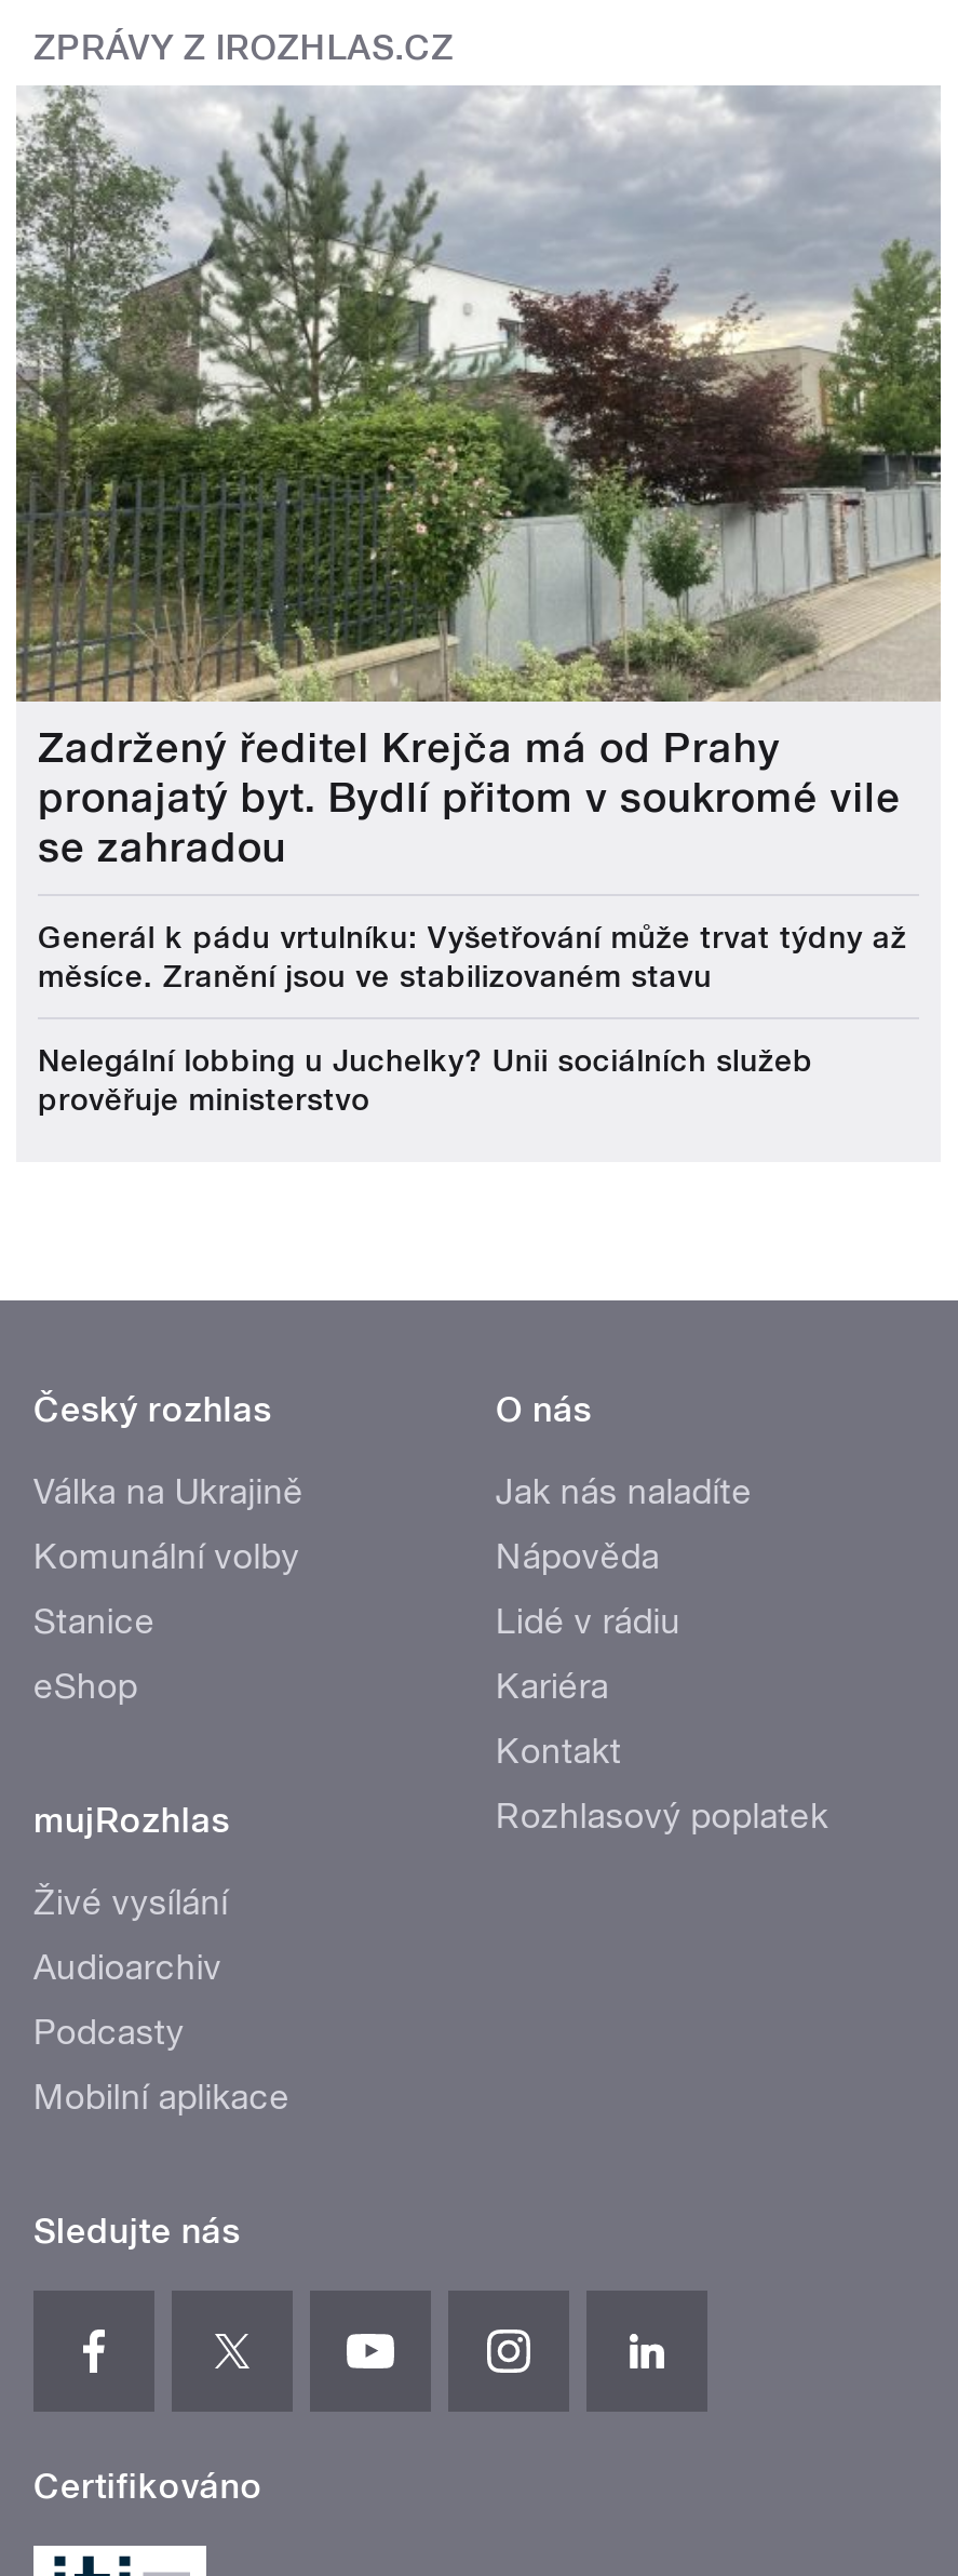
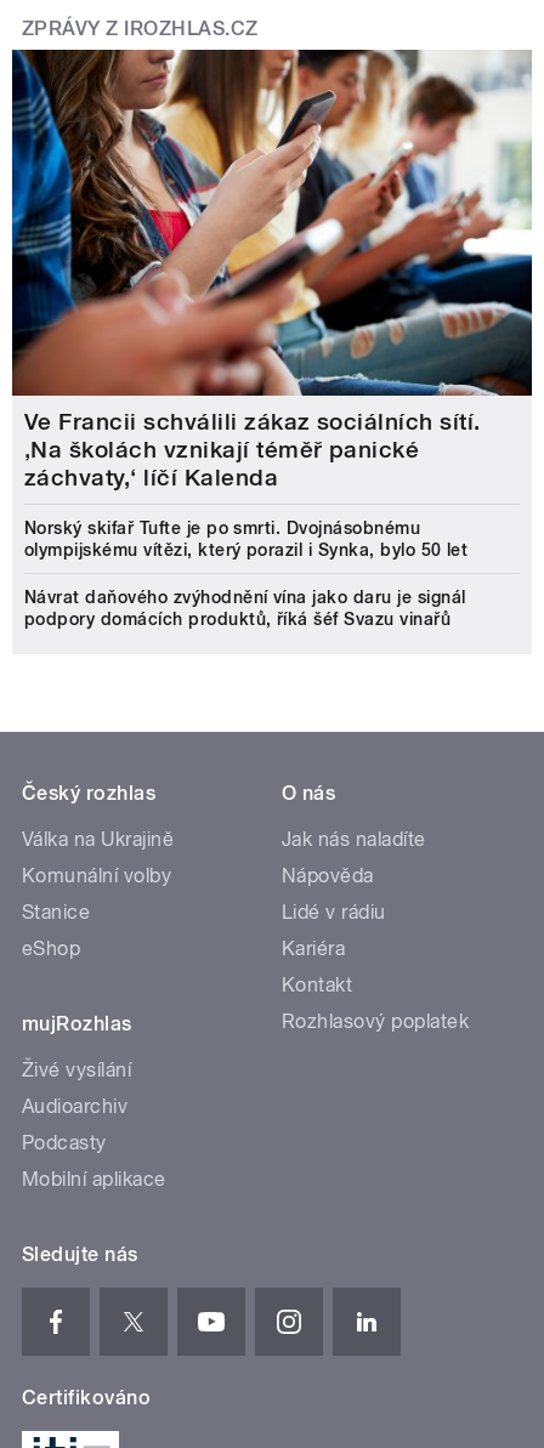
- [image]
- Zadržený ředitel Krejča má od Prahy
- pronajatý byt. Bydlí přitom v soukromé vile
- se zahradou
+ [image]
+ Ve Francii schválili zákaz sociálních sítí.
+ ‚Na školách vznikají téměř panické
+ záchvaty,‘ líčí Kalenda

- Generál k pádu vrtulníku: Vyšetřování může trvat týdny až
- měsíce. Zranění jsou ve stabilizovaném stavu
+ Norský skifař Tufte je po smrti. Dvojnásobnému
+ olympijskému vítězi, který porazil i Synka, bylo 50 let

- Nelegální lobbing u Juchelky? Unii sociálních služeb
- prověřuje ministerstvo
+ Návrat daňového zvýhodnění vína jako daru je signál
+ podpory domácích produktů, říká šéf Svazu vinařů
